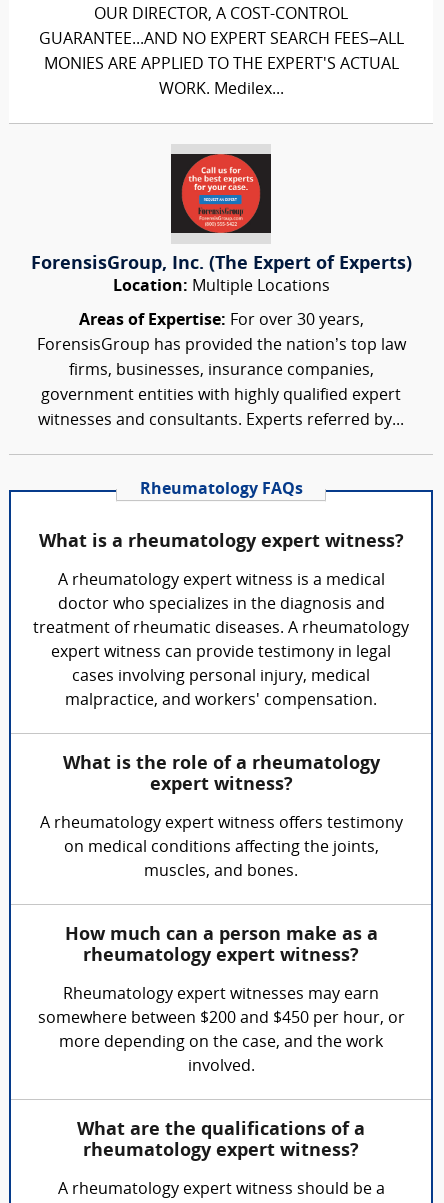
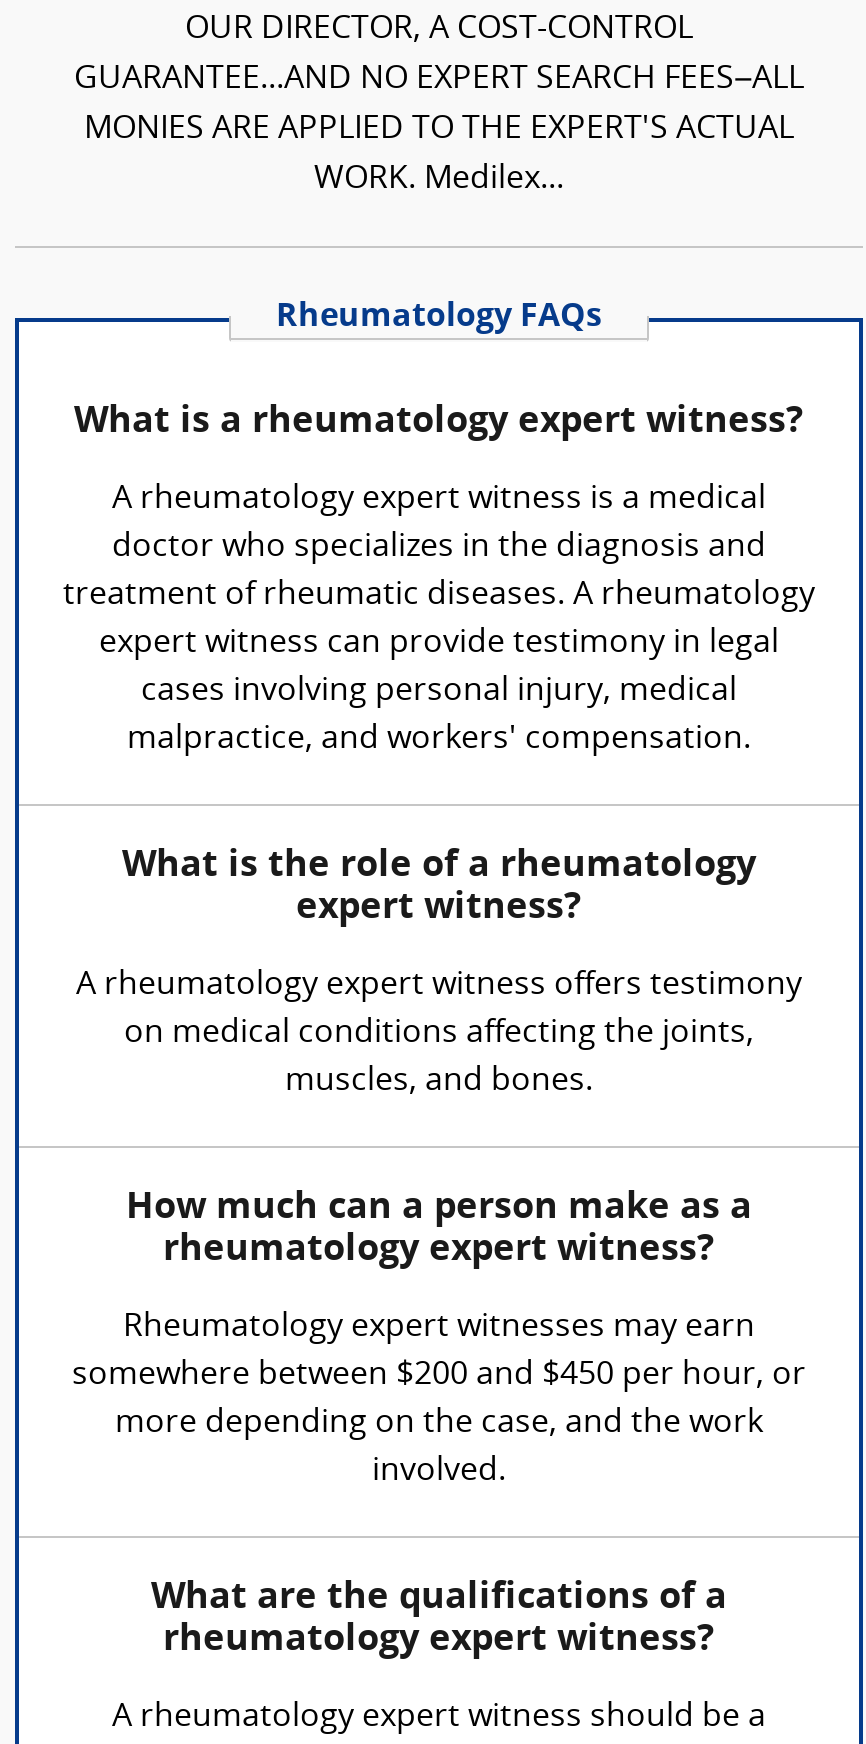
- [image]
- ForensisGroup, Inc. (The Expert of Experts)
- Location: Multiple Locations
- Areas of Expertise: For over 30 years,
- ForensisGroup has provided the nation’s top law
- firms, businesses, insurance companies,
- government entities with highly qualified expert
- witnesses and consultants. Experts referred by...
